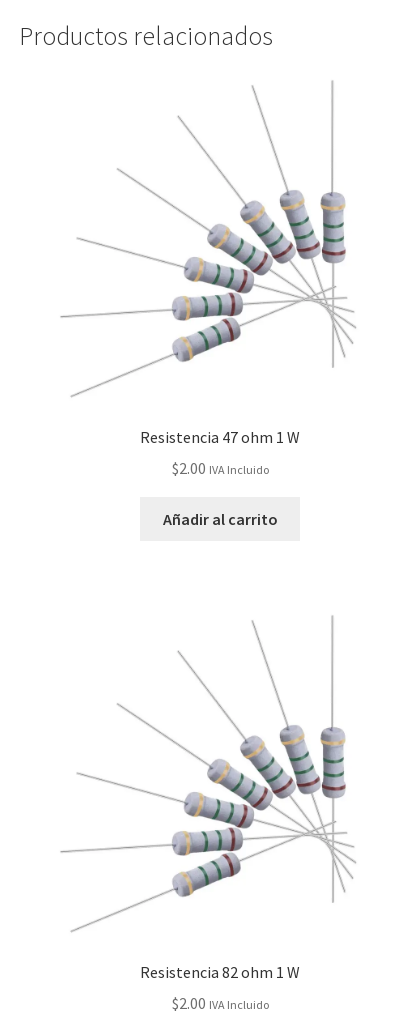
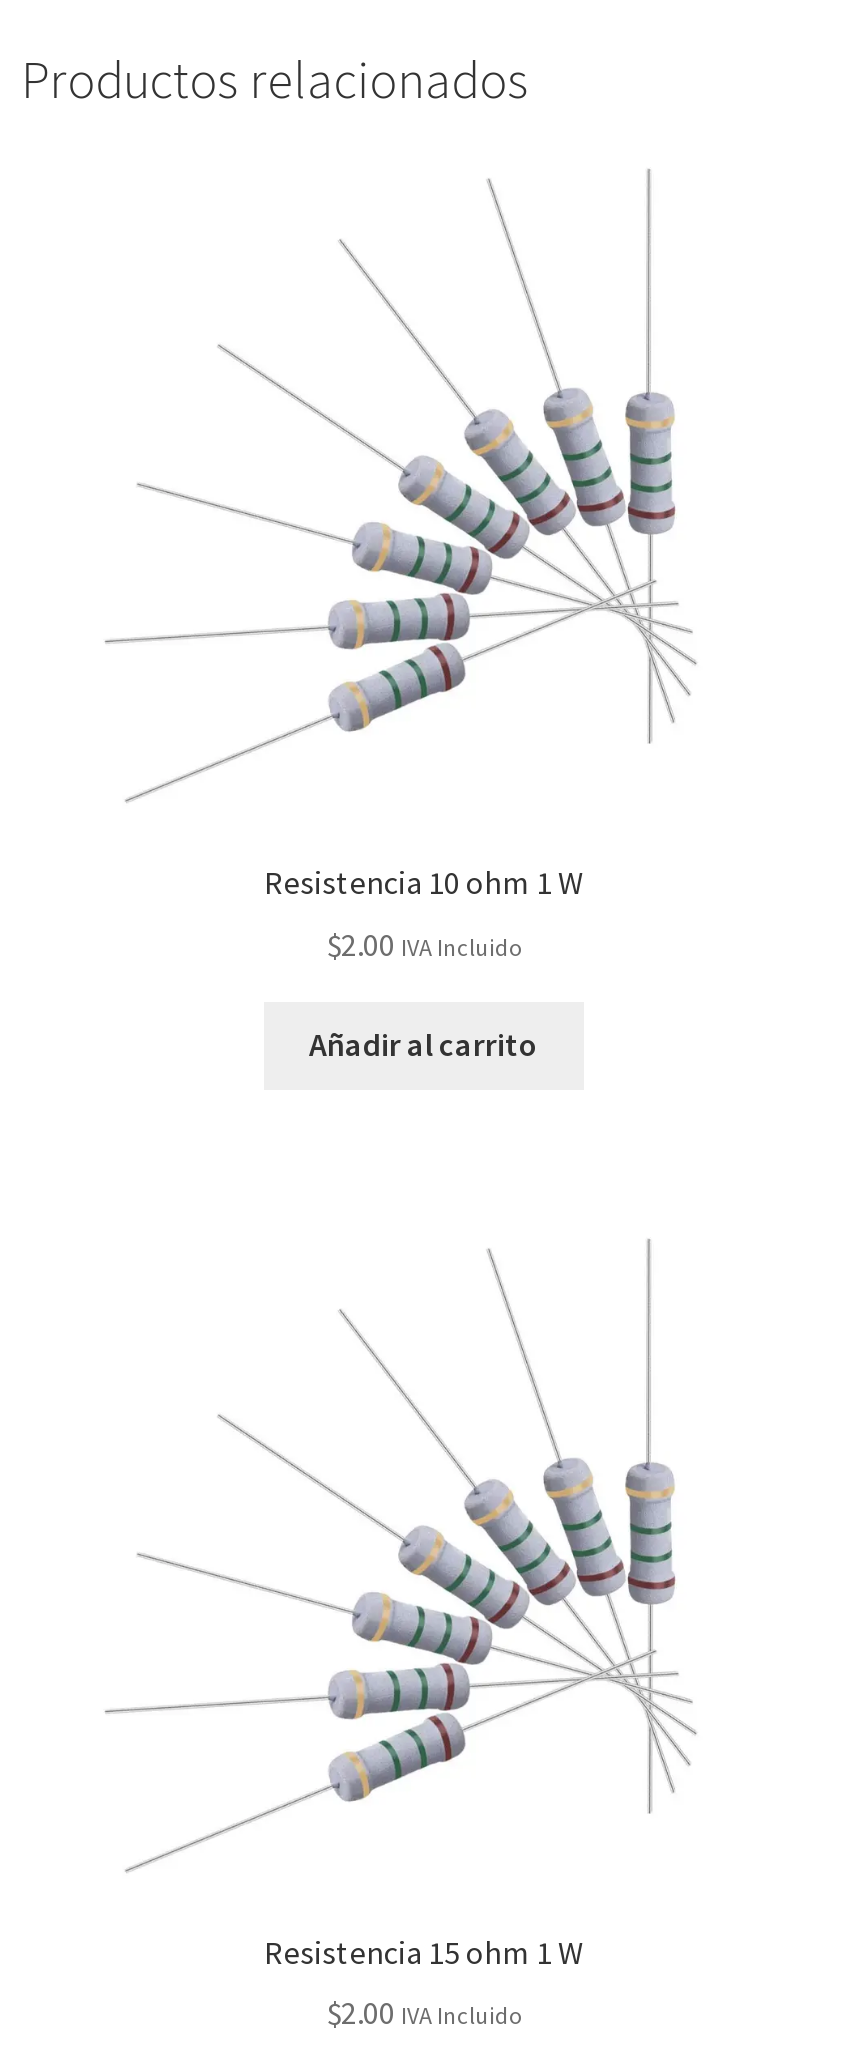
- Resistencia 47 ohm 1 W
+ Resistencia 10 ohm 1 W

- Resistencia 82 ohm 1 W
+ Resistencia 15 ohm 1 W
